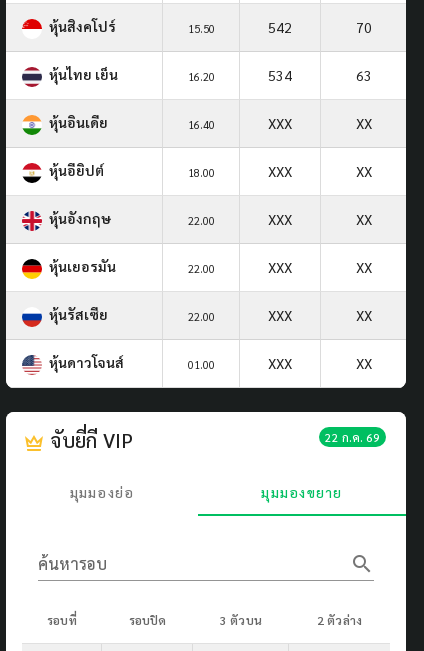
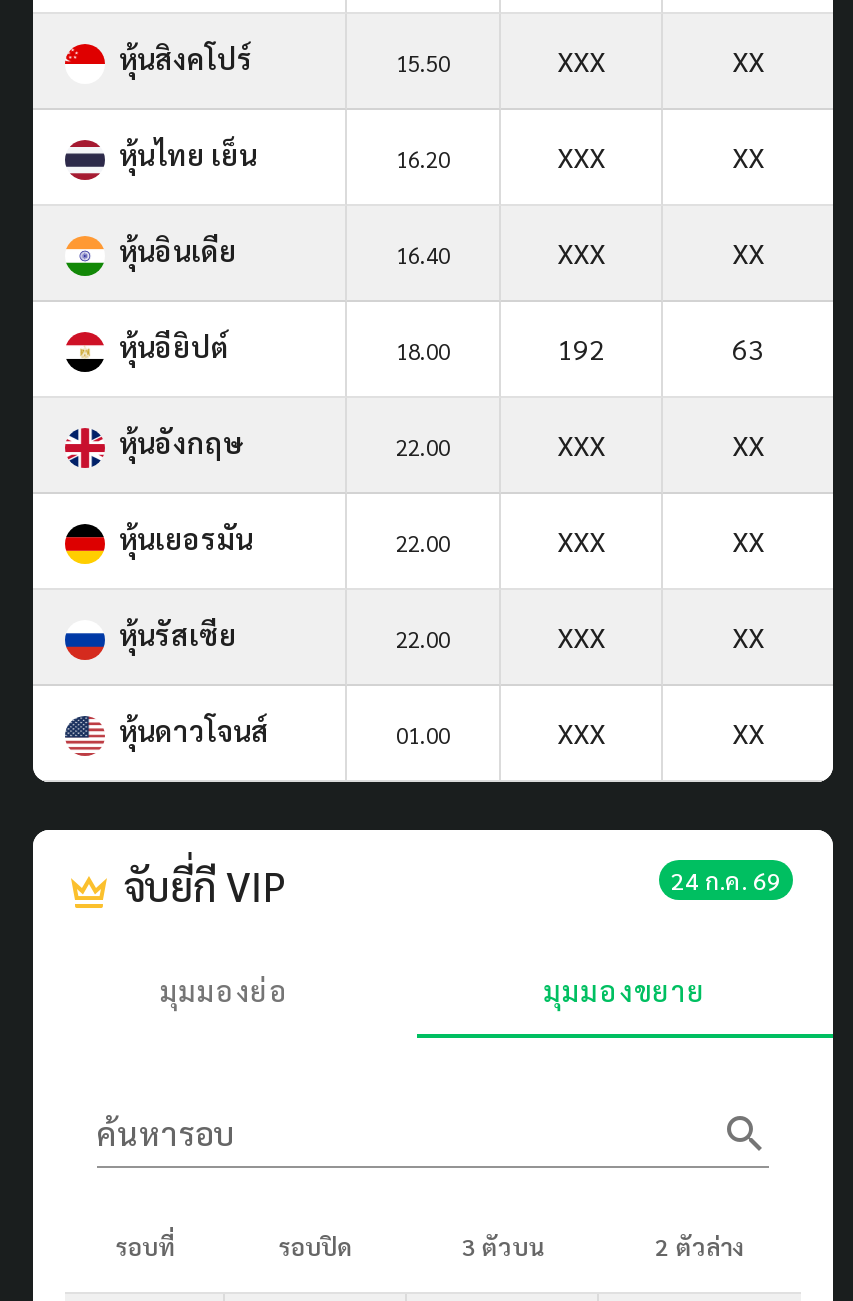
- 542
- 70
+ XXX
+ XX

- 534
- 63
+ XXX
+ XX

- XXX
- XX
+ 192
+ 63

- 22 ก.ค. 69
+ 24 ก.ค. 69
